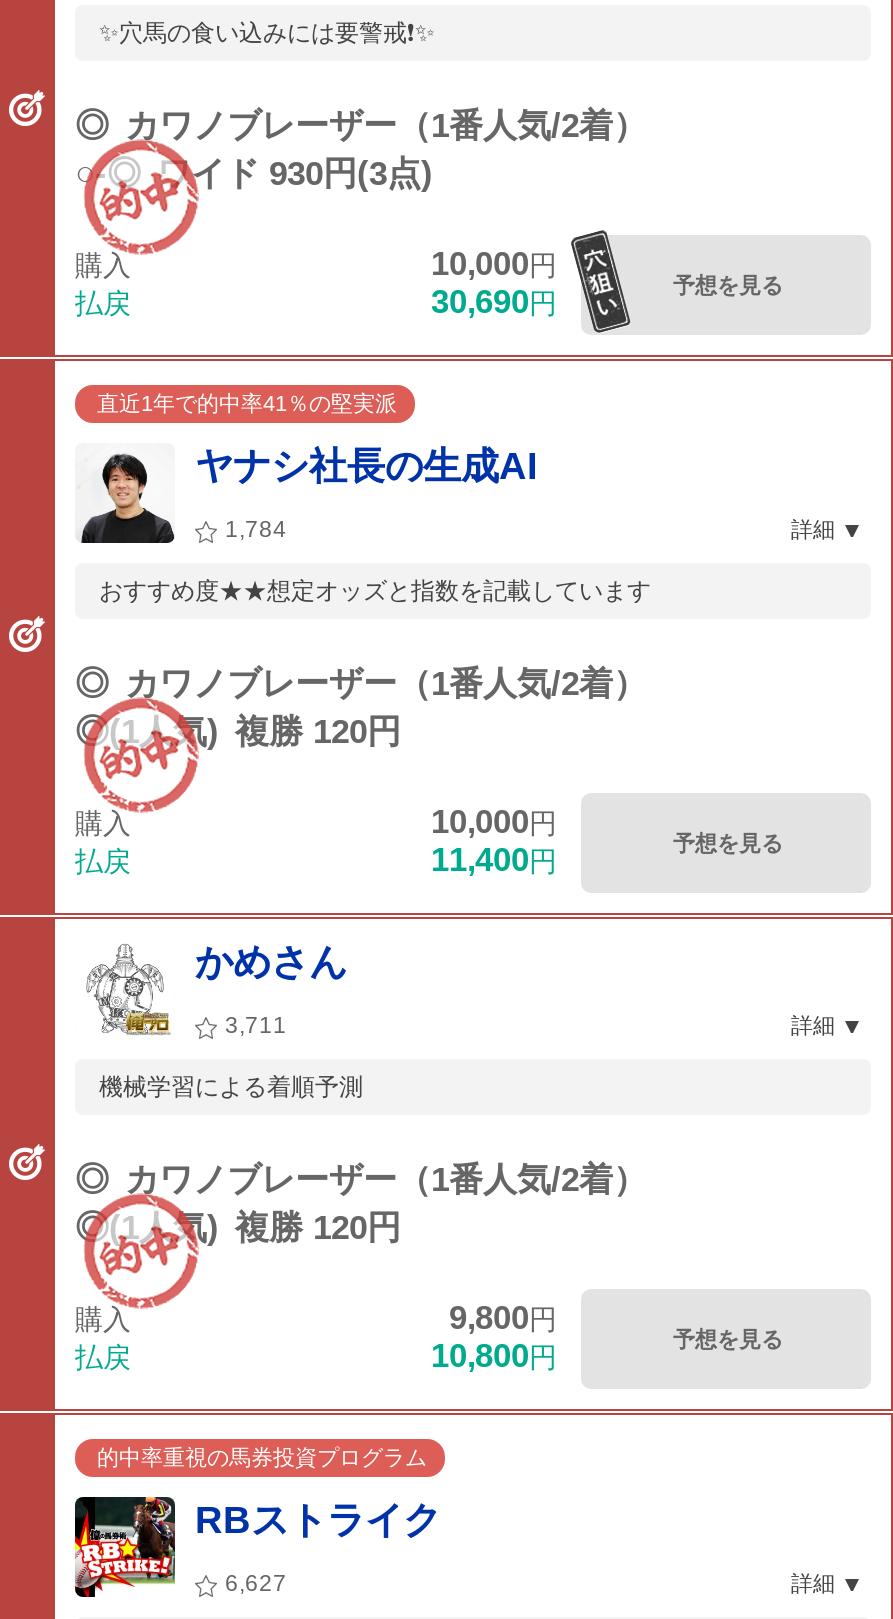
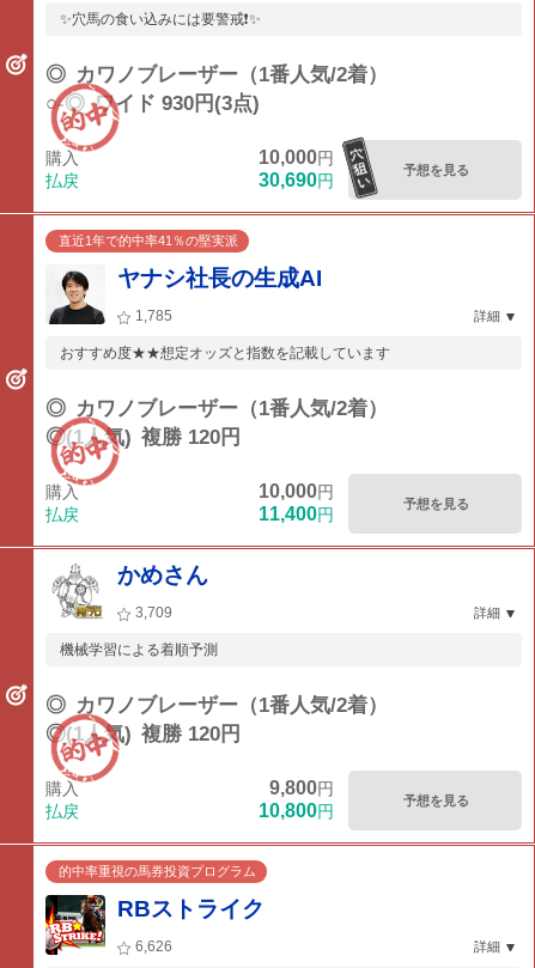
- 1,784
+ 1,785

- 3,711
+ 3,709

- 6,627
+ 6,626
